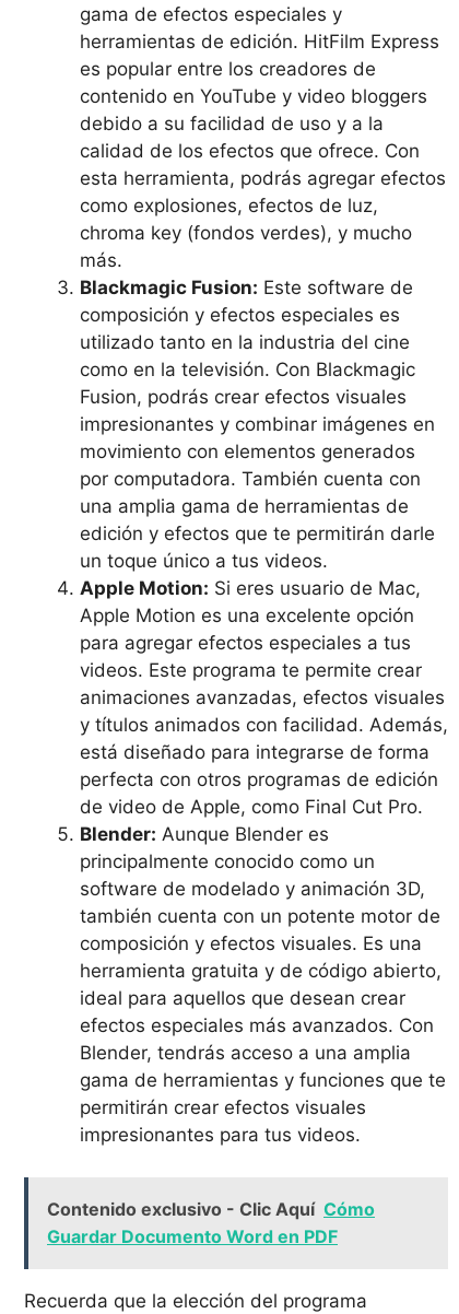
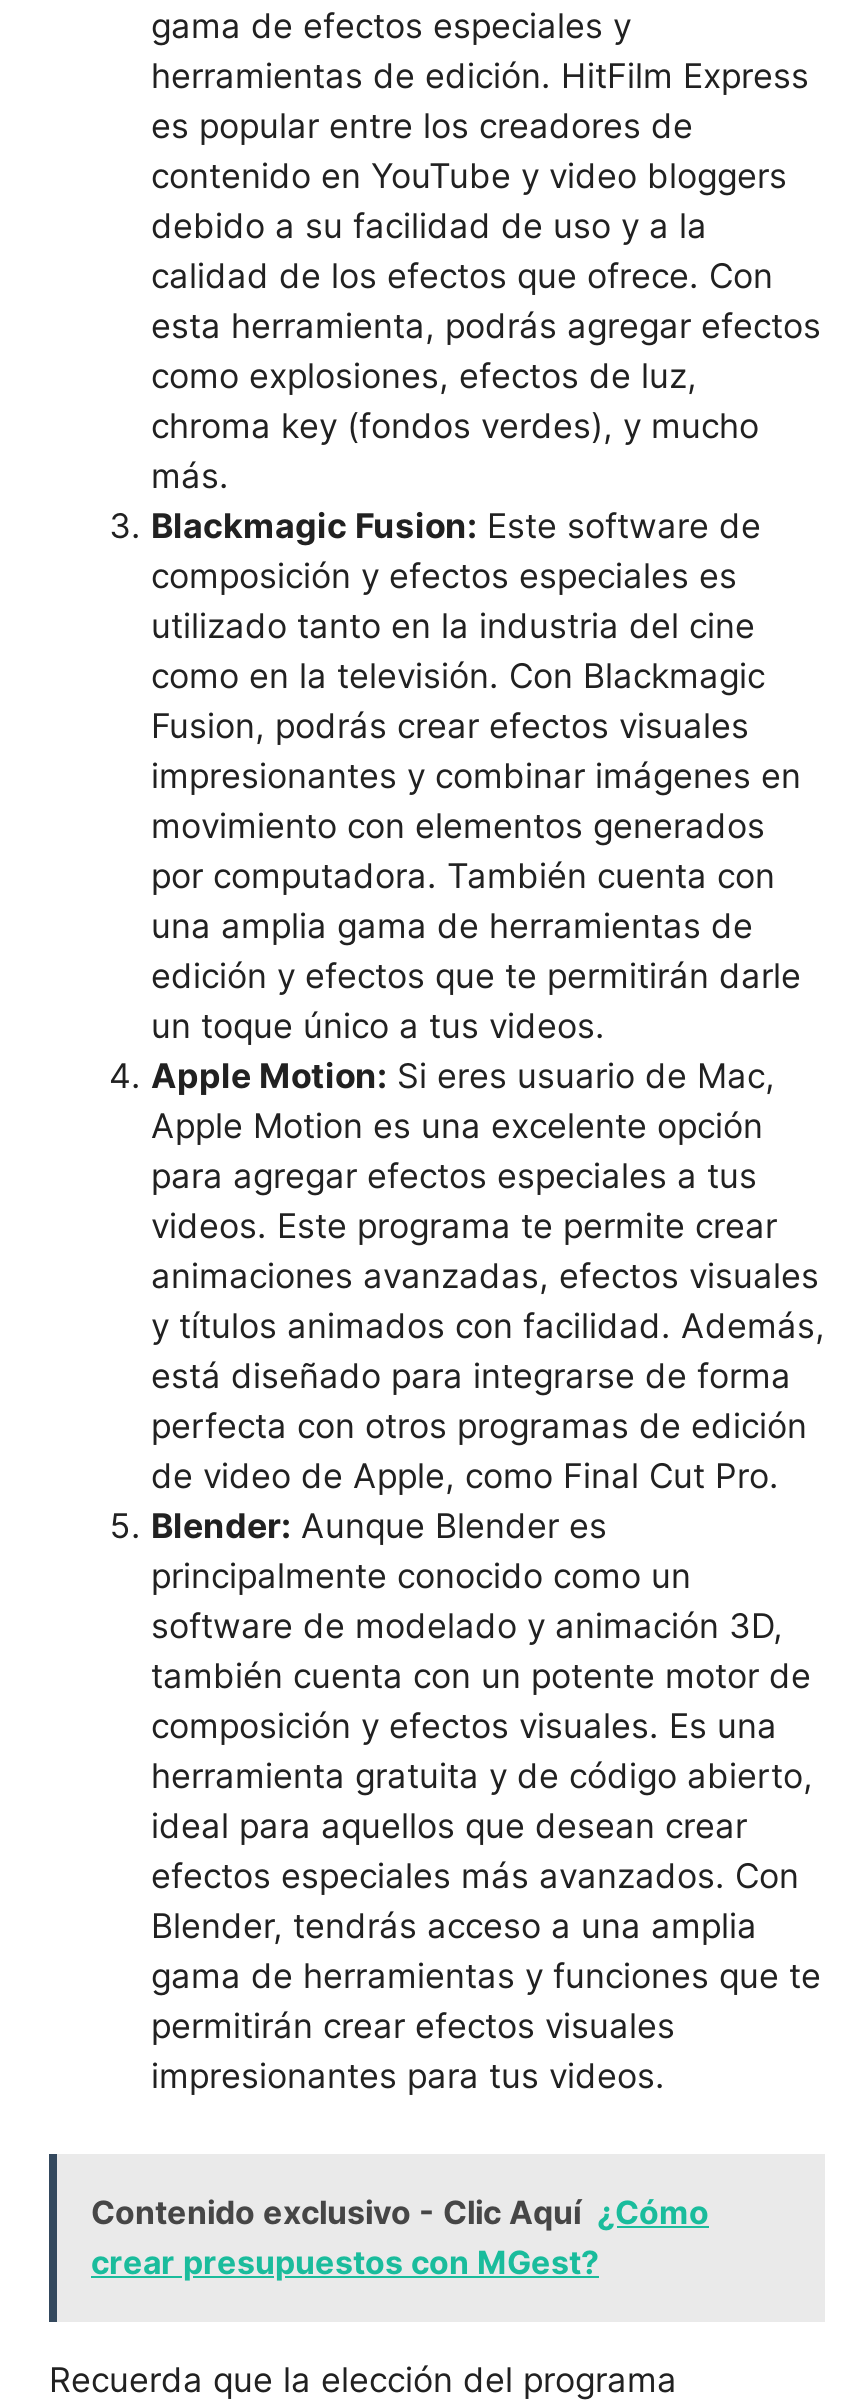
- Contenido exclusivo - Clic Aquí Cómo
- Guardar Documento Word en PDF
+ Contenido exclusivo - Clic Aquí ¿Cómo
+ crear presupuestos con MGest?
